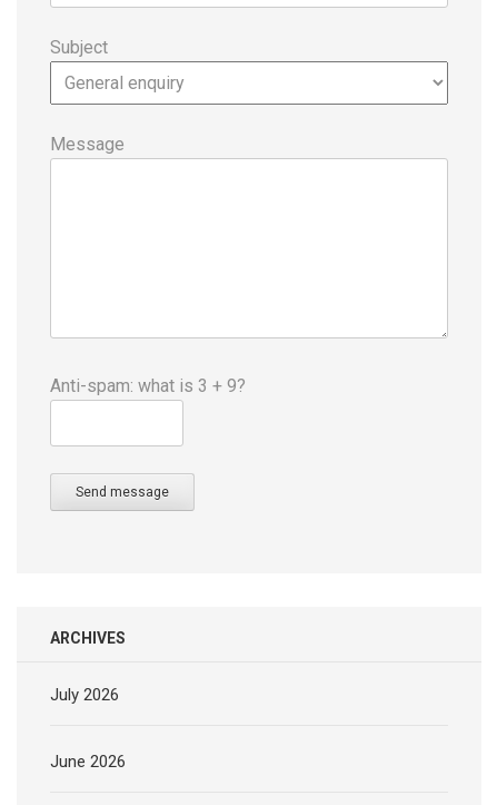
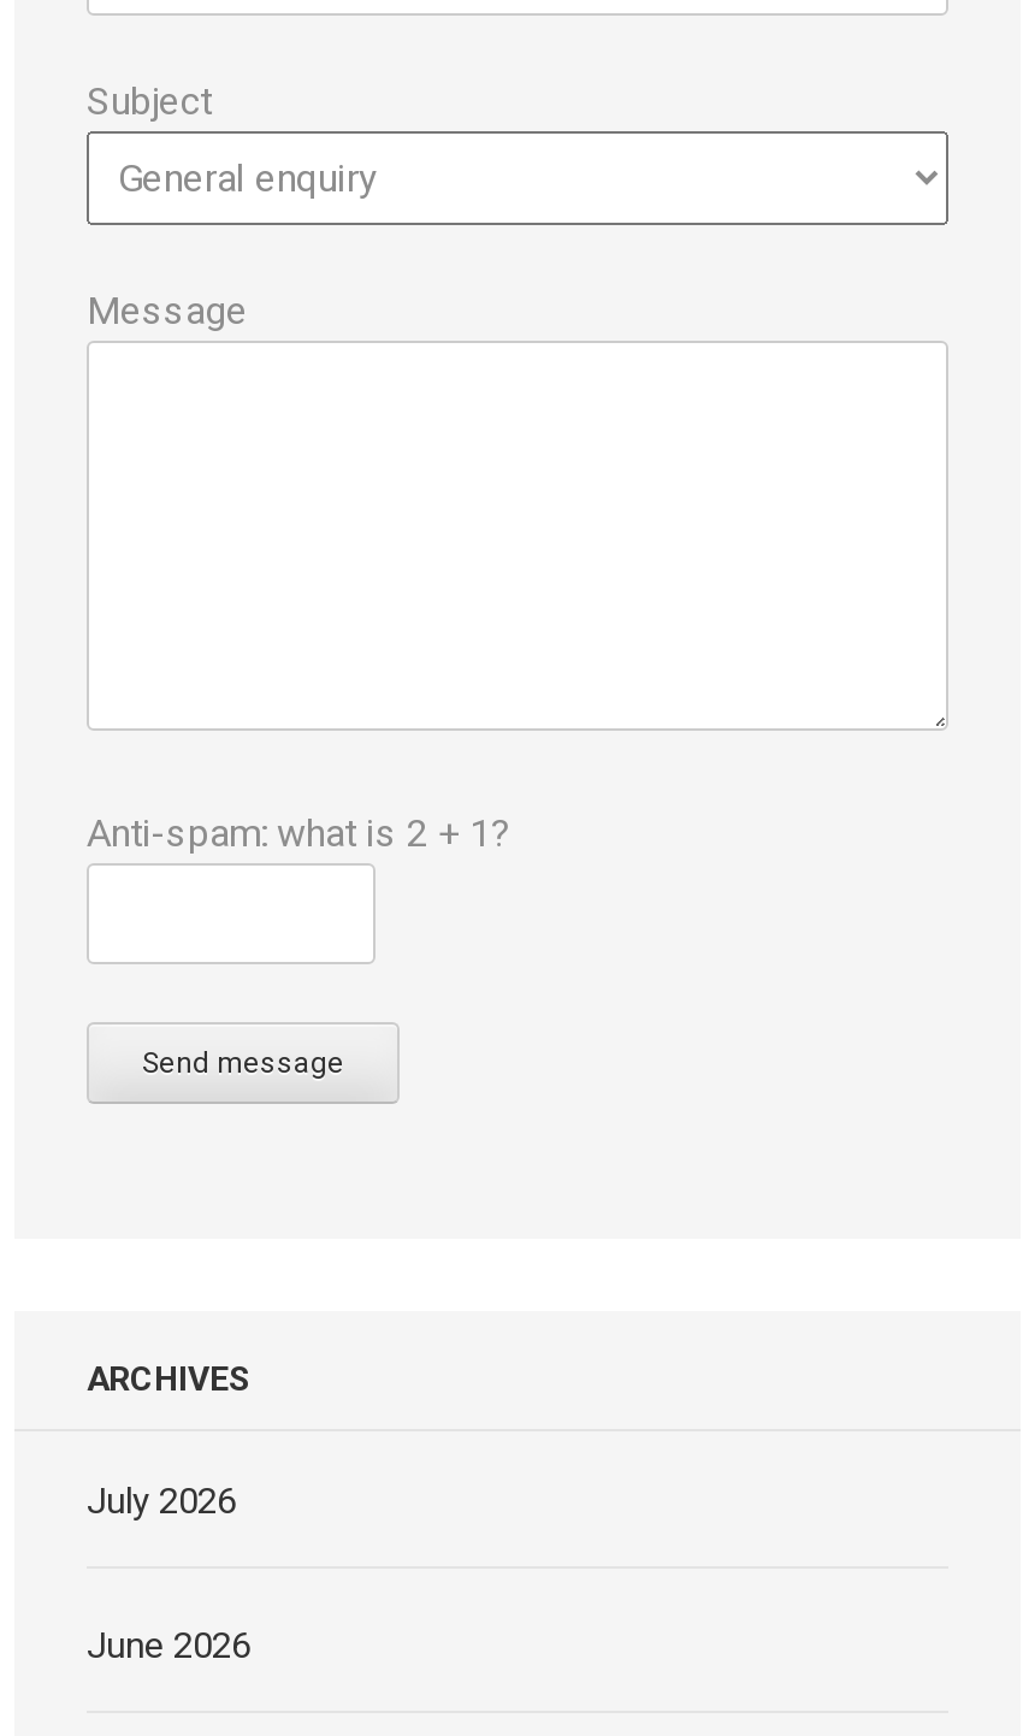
- Anti-spam: what is 3 + 9?
+ Anti-spam: what is 2 + 1?
